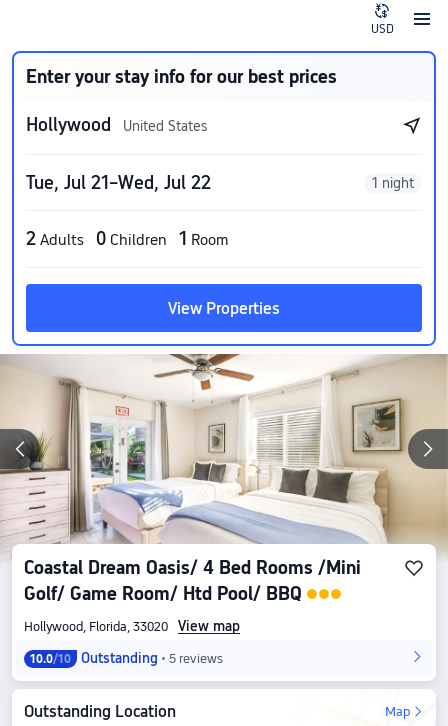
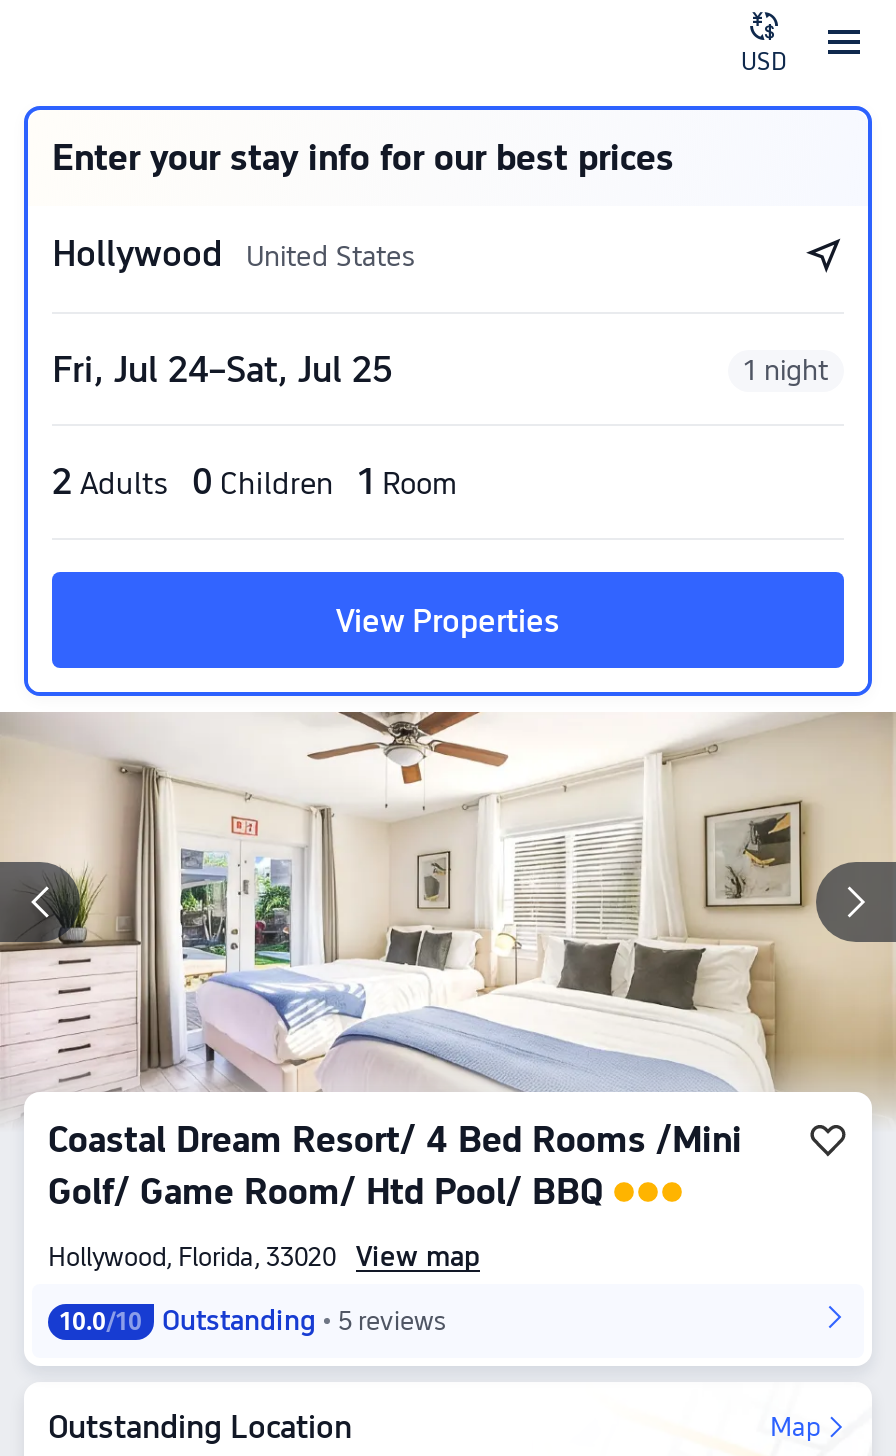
- Tue, Jul 21–Wed, Jul 22
+ Fri, Jul 24–Sat, Jul 25

- Coastal Dream Oasis/ 4 Bed Rooms /Mini
+ Coastal Dream Resort/ 4 Bed Rooms /Mini
